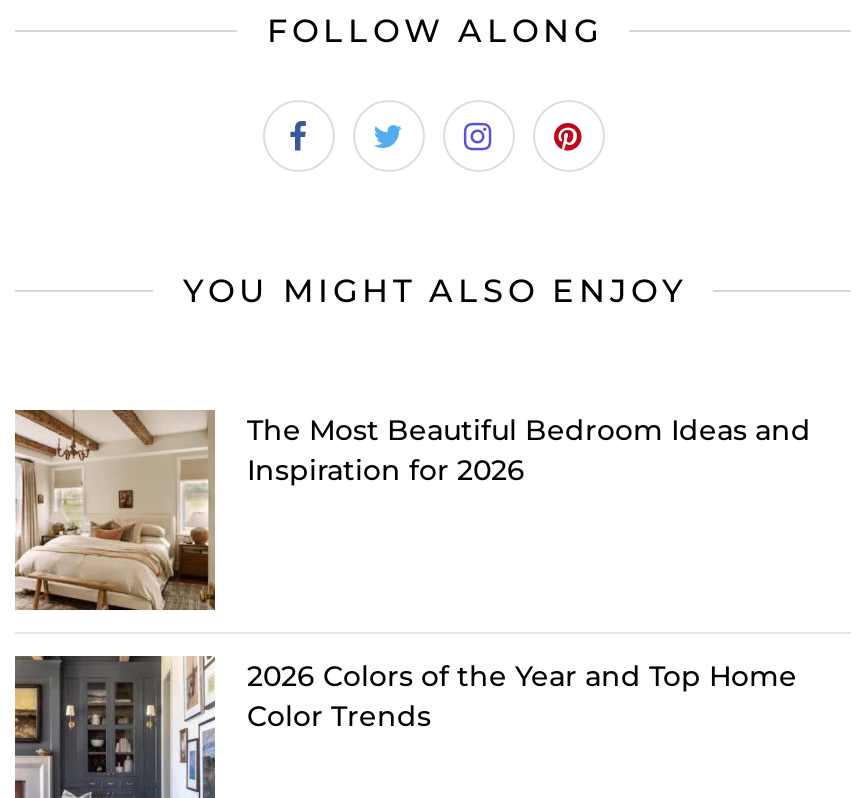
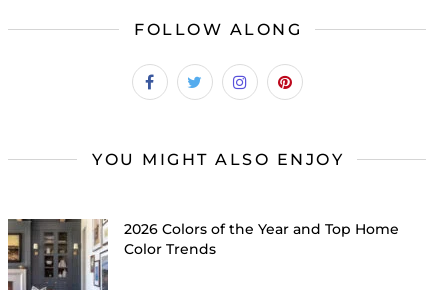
- [image]
- The Most Beautiful Bedroom Ideas and
- Inspiration for 2026
